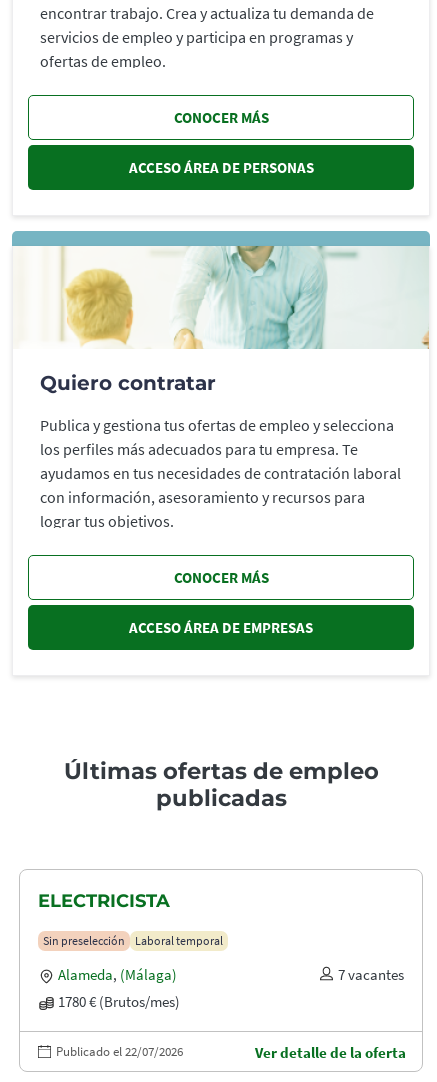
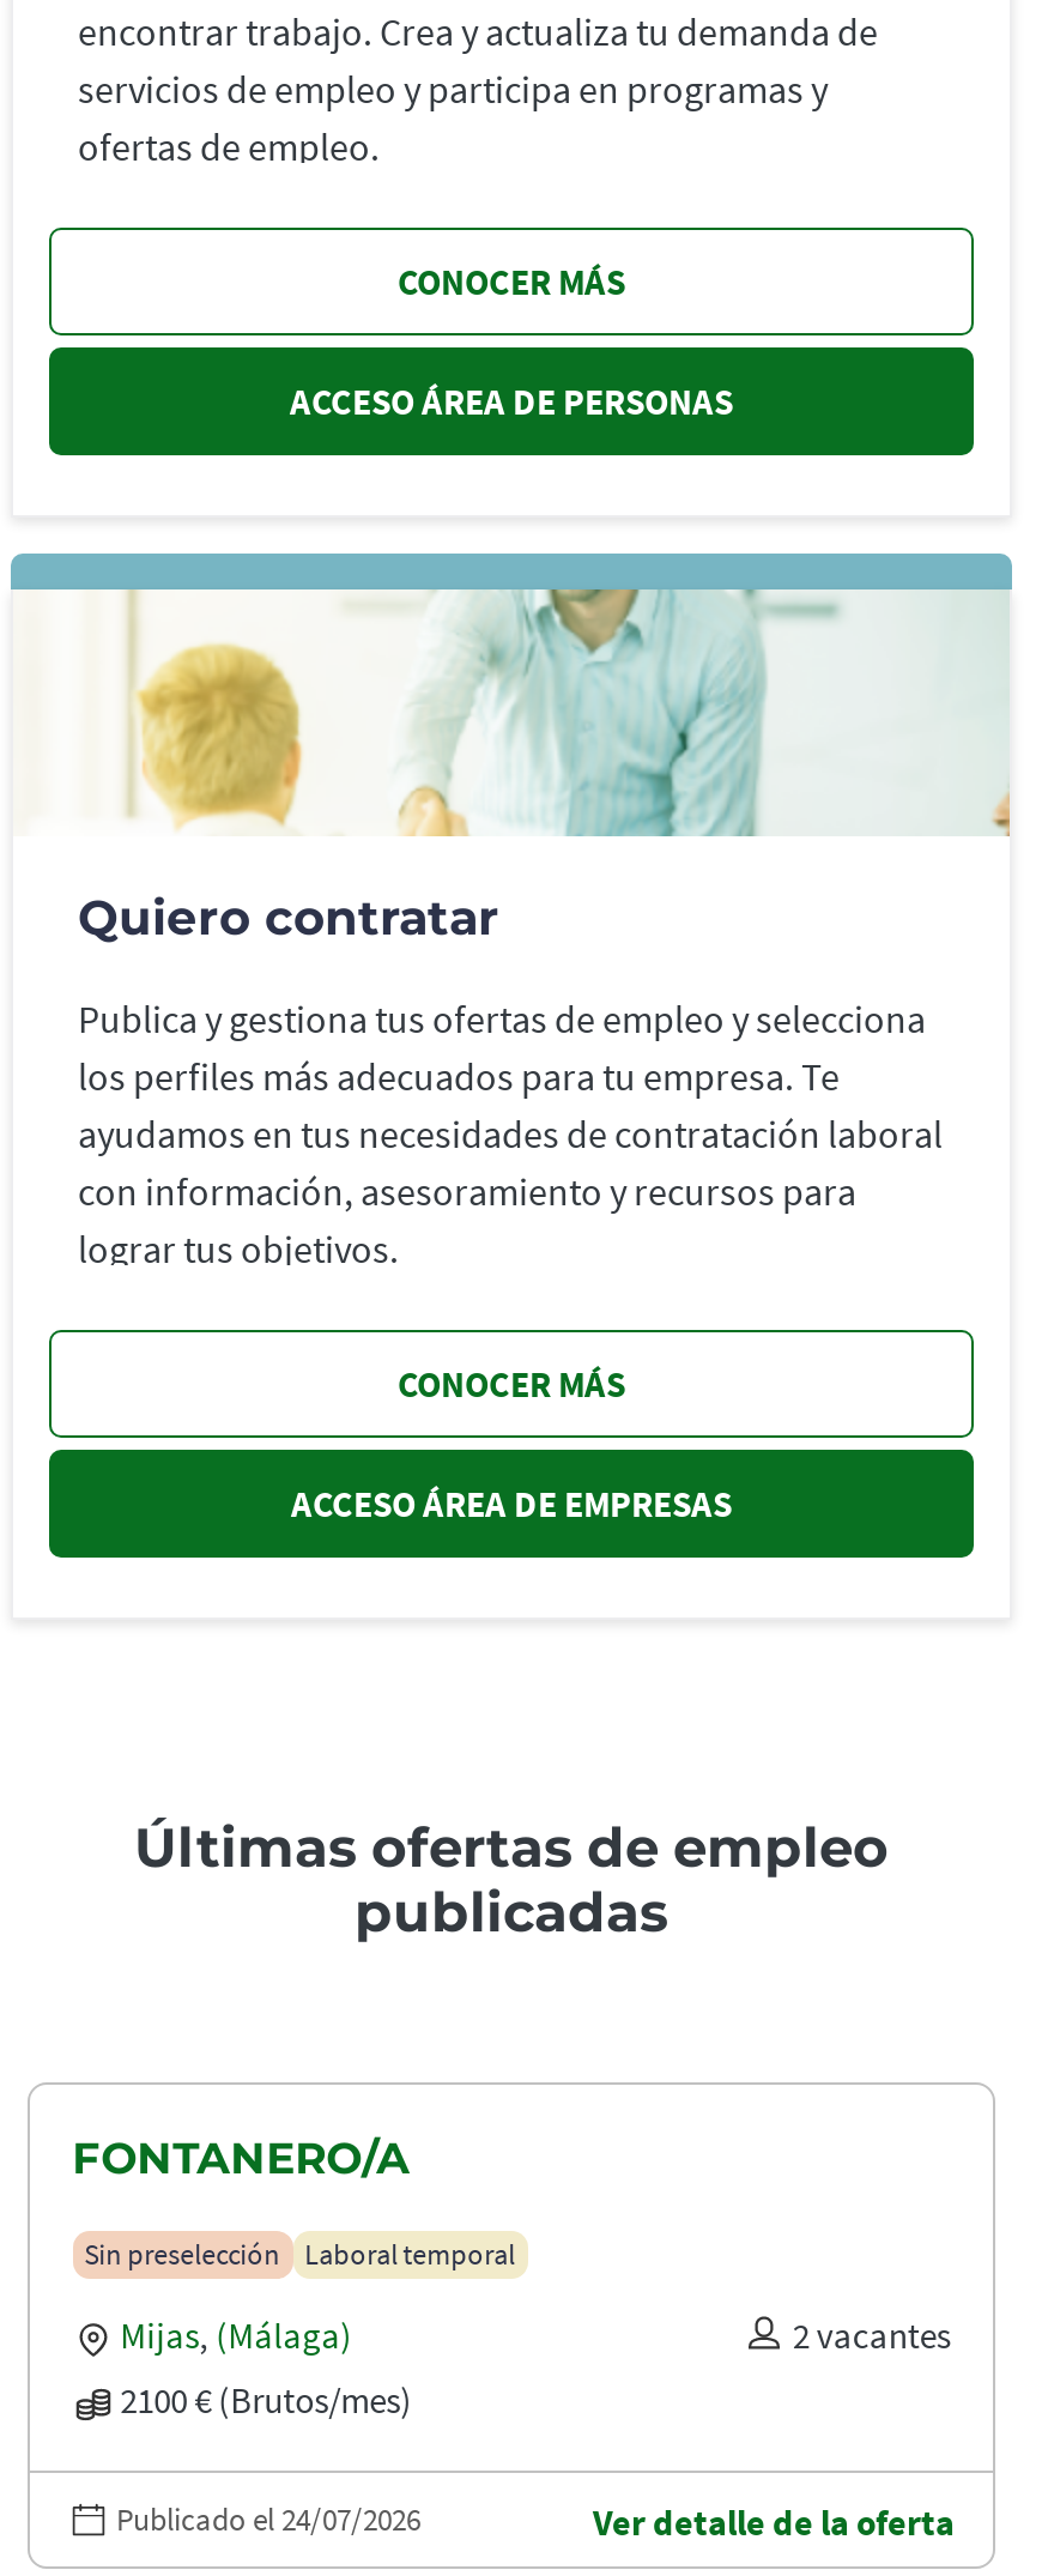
- ELECTRICISTA
+ FONTANERO/A

- Alameda, (Málaga)
+ Mijas, (Málaga)

- 7 vacantes
+ 2 vacantes

- 1780 € (Brutos/mes)
+ 2100 € (Brutos/mes)

- Publicado el 22/07/2026
+ Publicado el 24/07/2026
